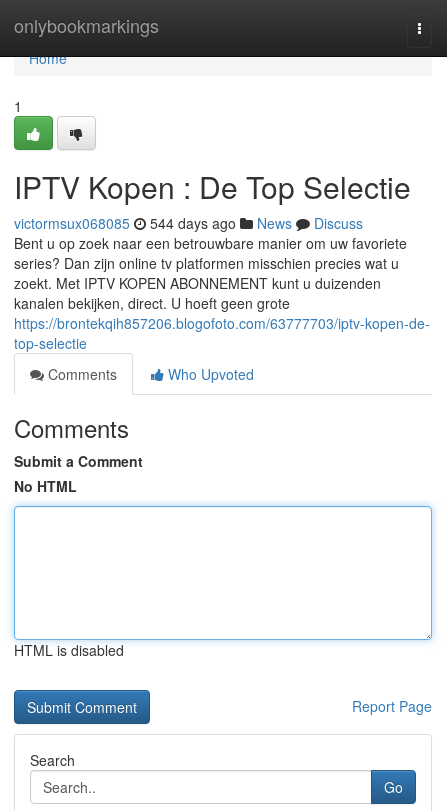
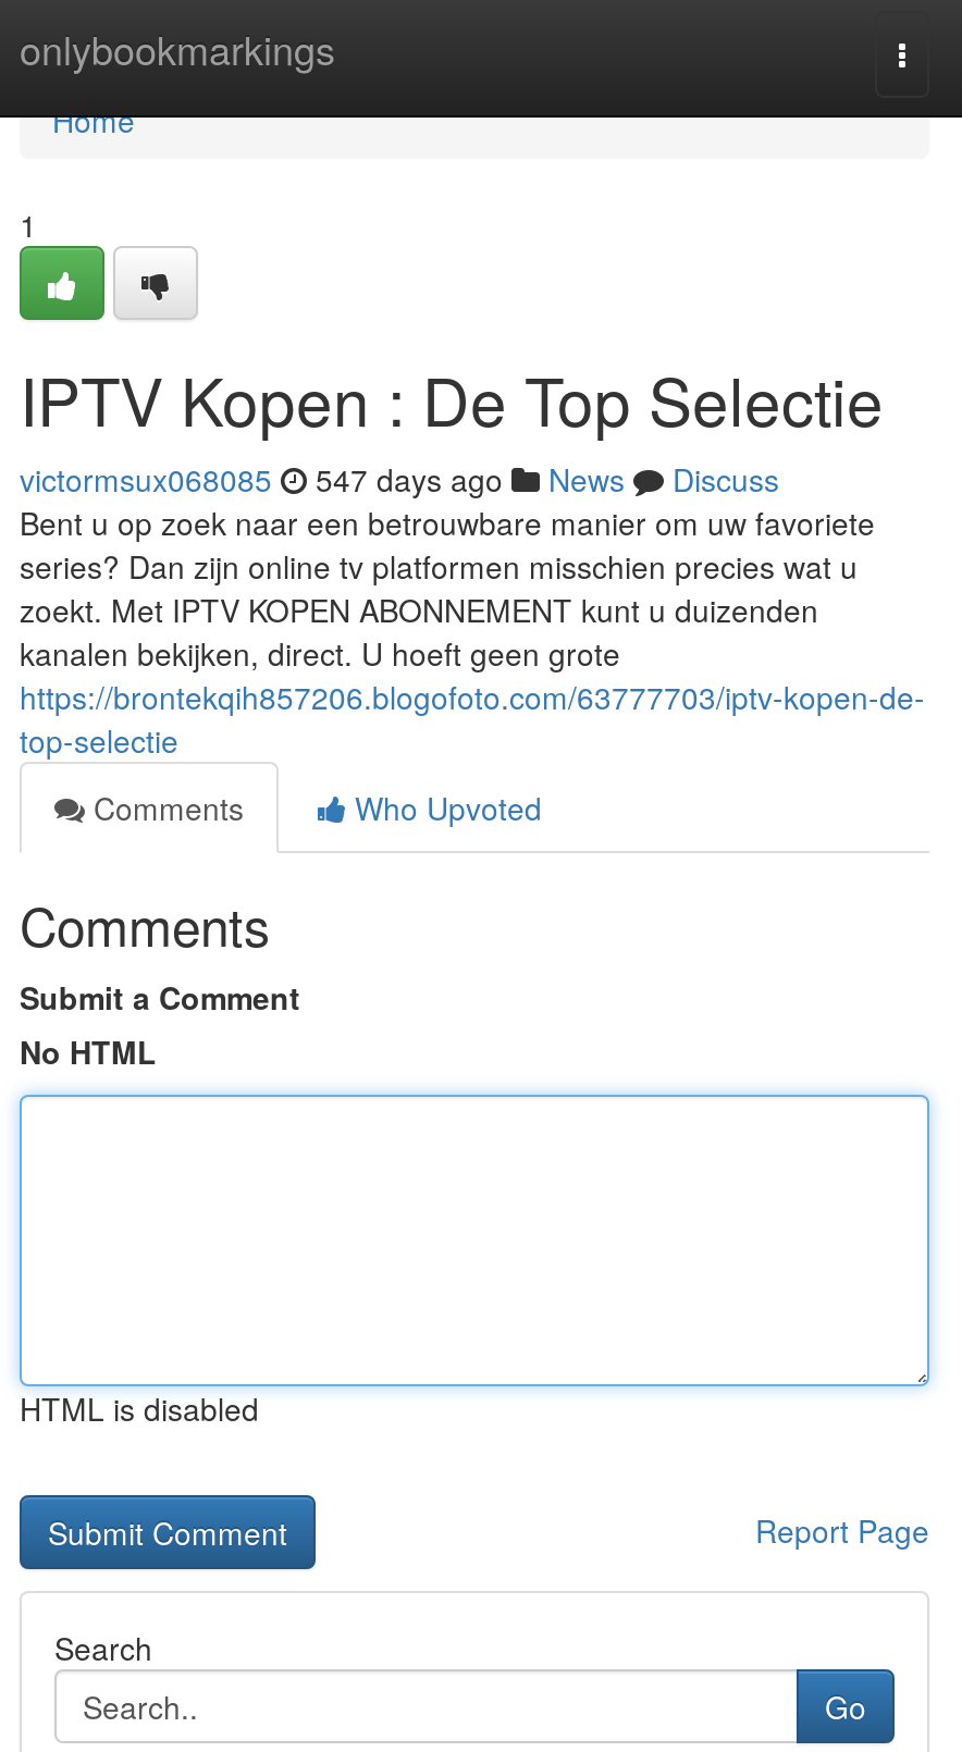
- victormsux068085 544 days ago News Discuss
+ victormsux068085 547 days ago News Discuss
